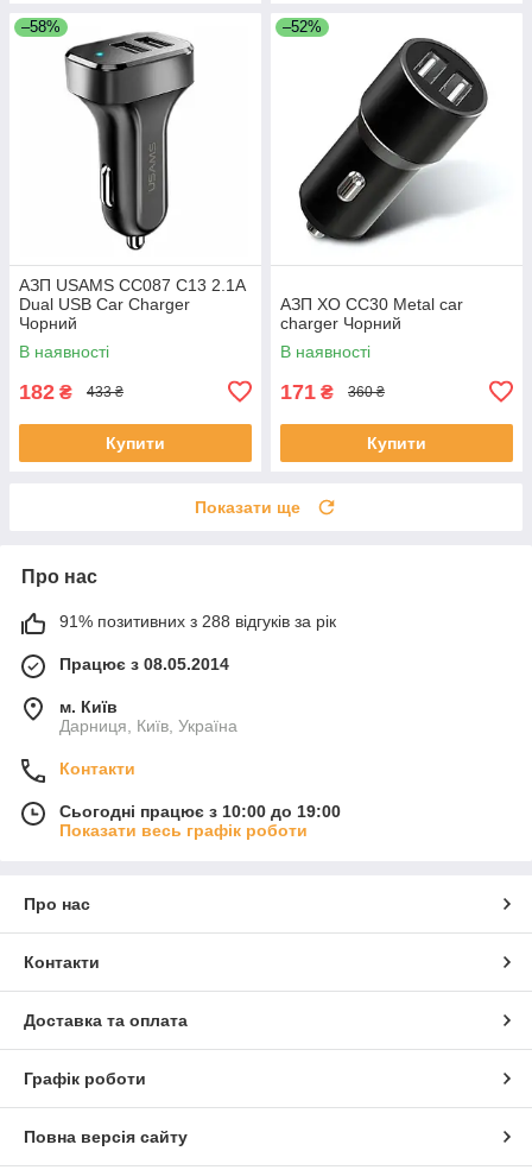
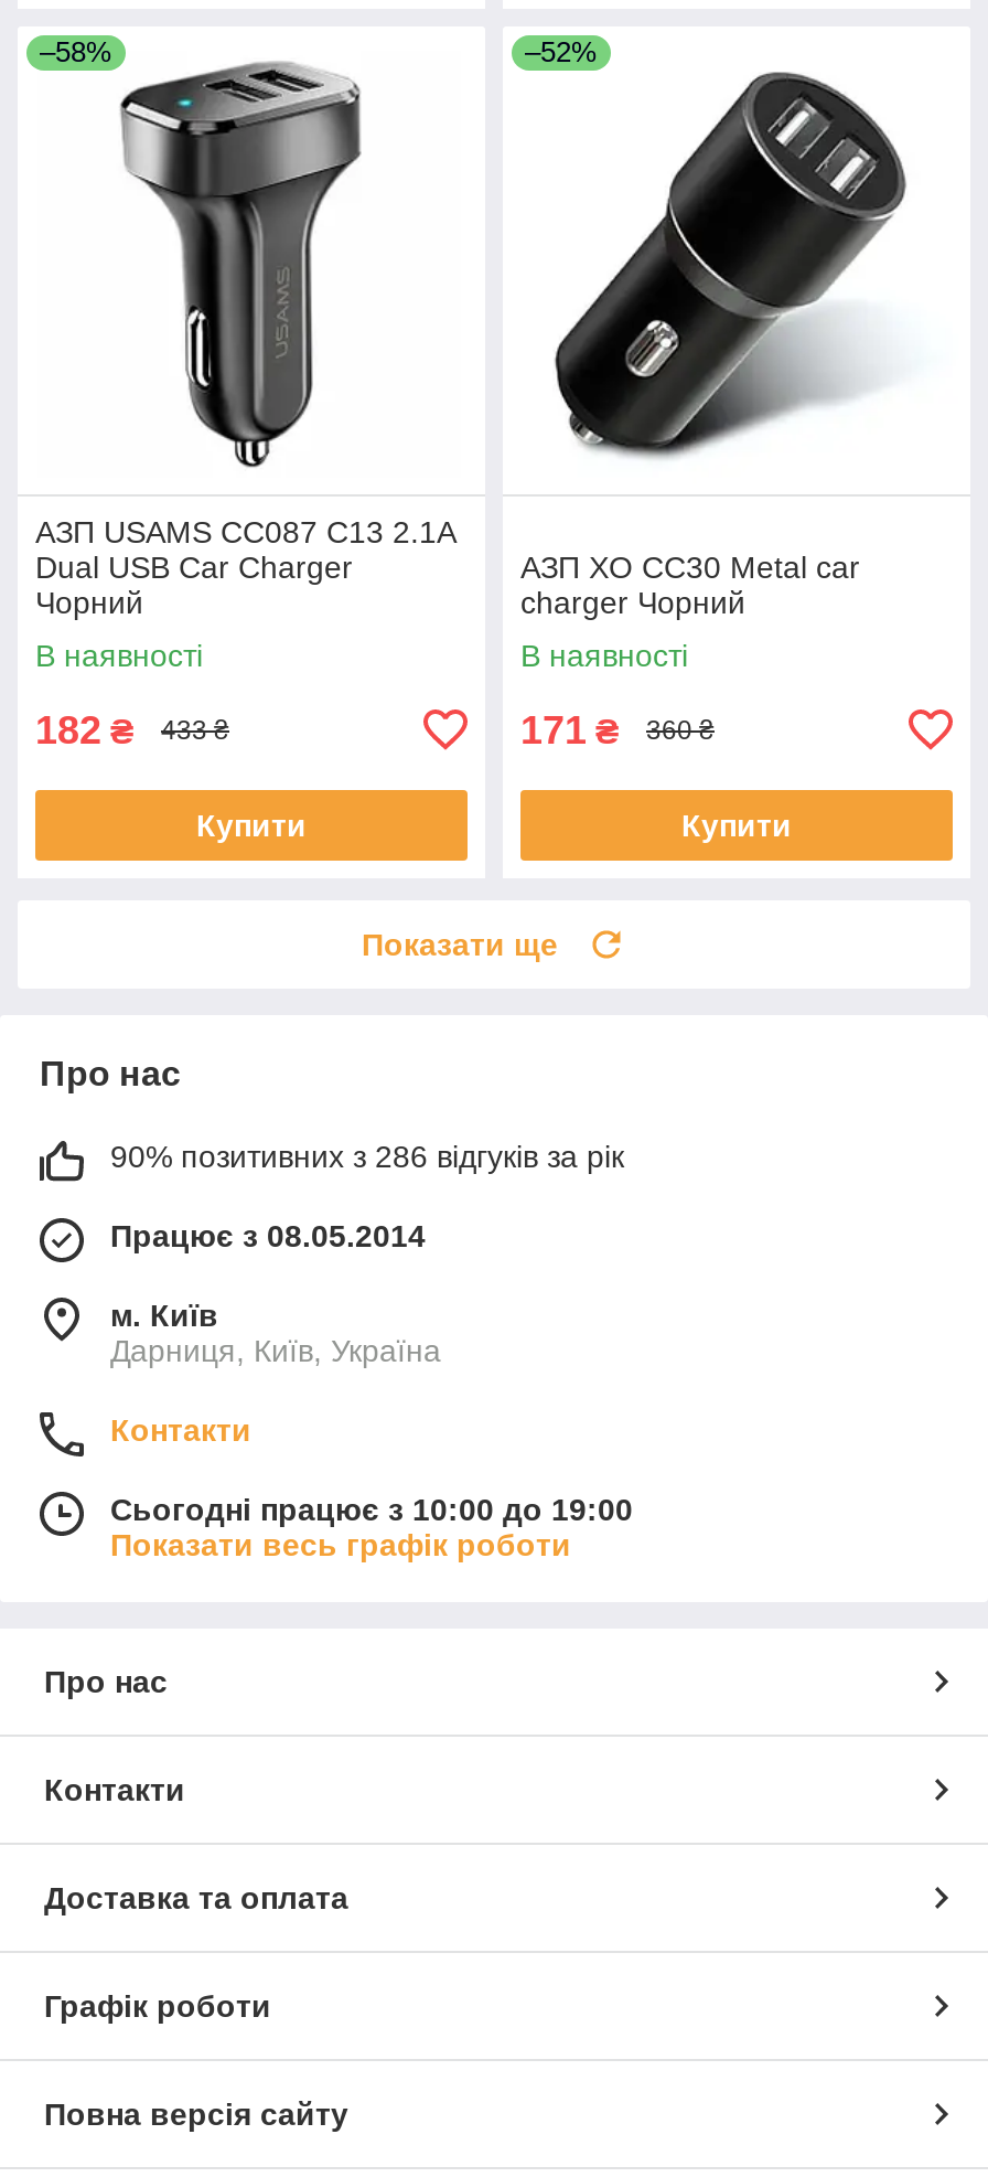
- 91% позитивних з 288 відгуків за рік
+ 90% позитивних з 286 відгуків за рік
